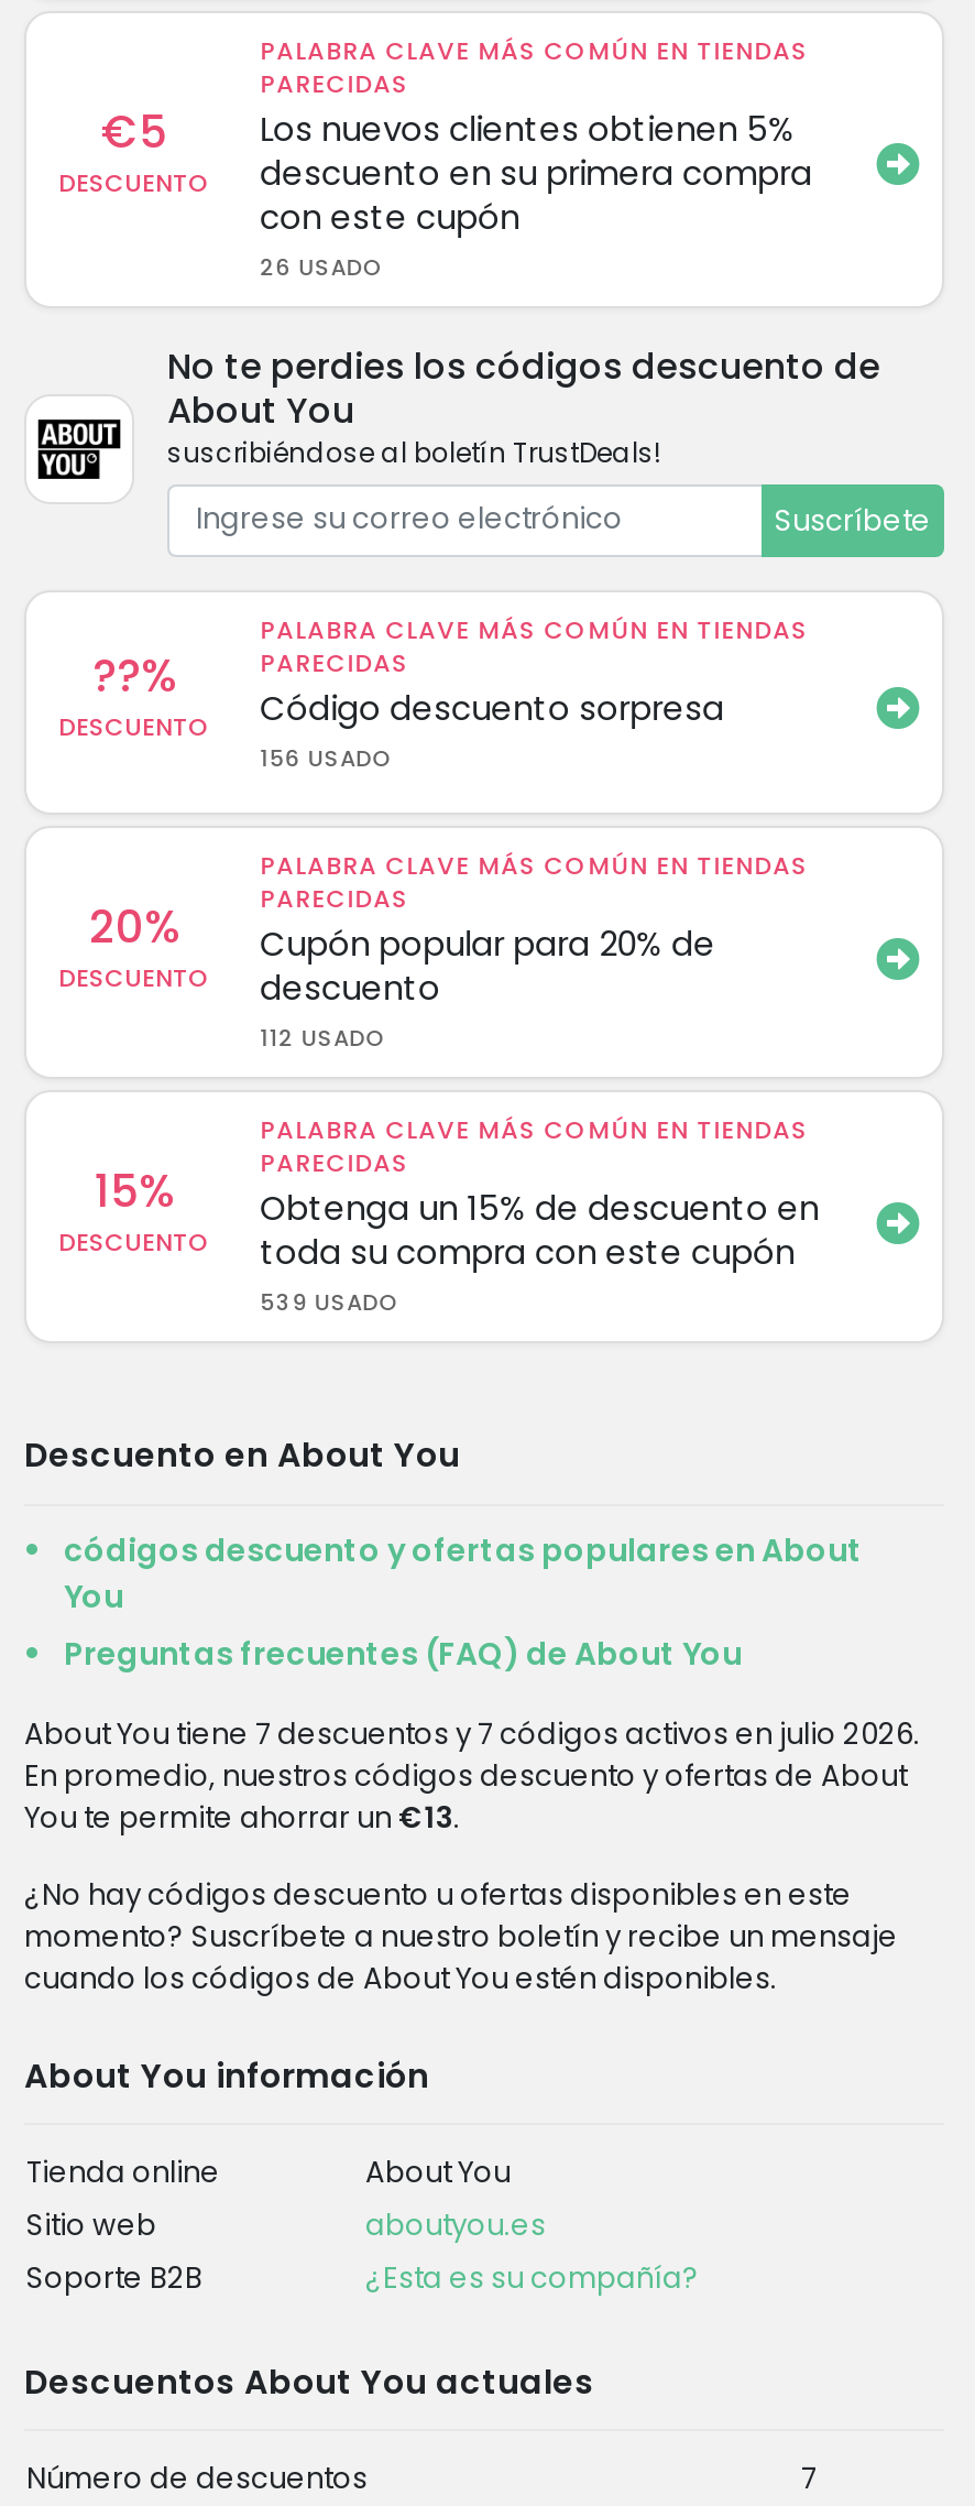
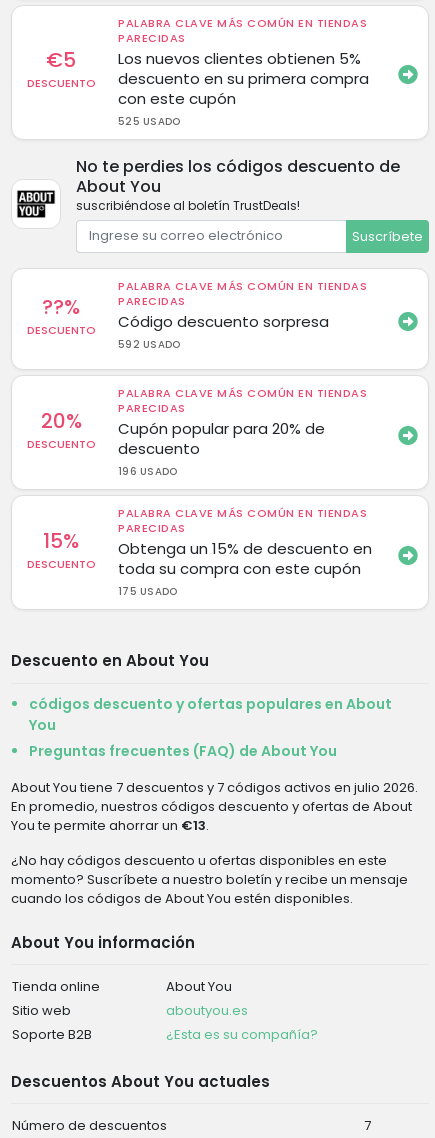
- 26 USADO
+ 525 USADO

- 156 USADO
+ 592 USADO

- 112 USADO
+ 196 USADO

- 539 USADO
+ 175 USADO
